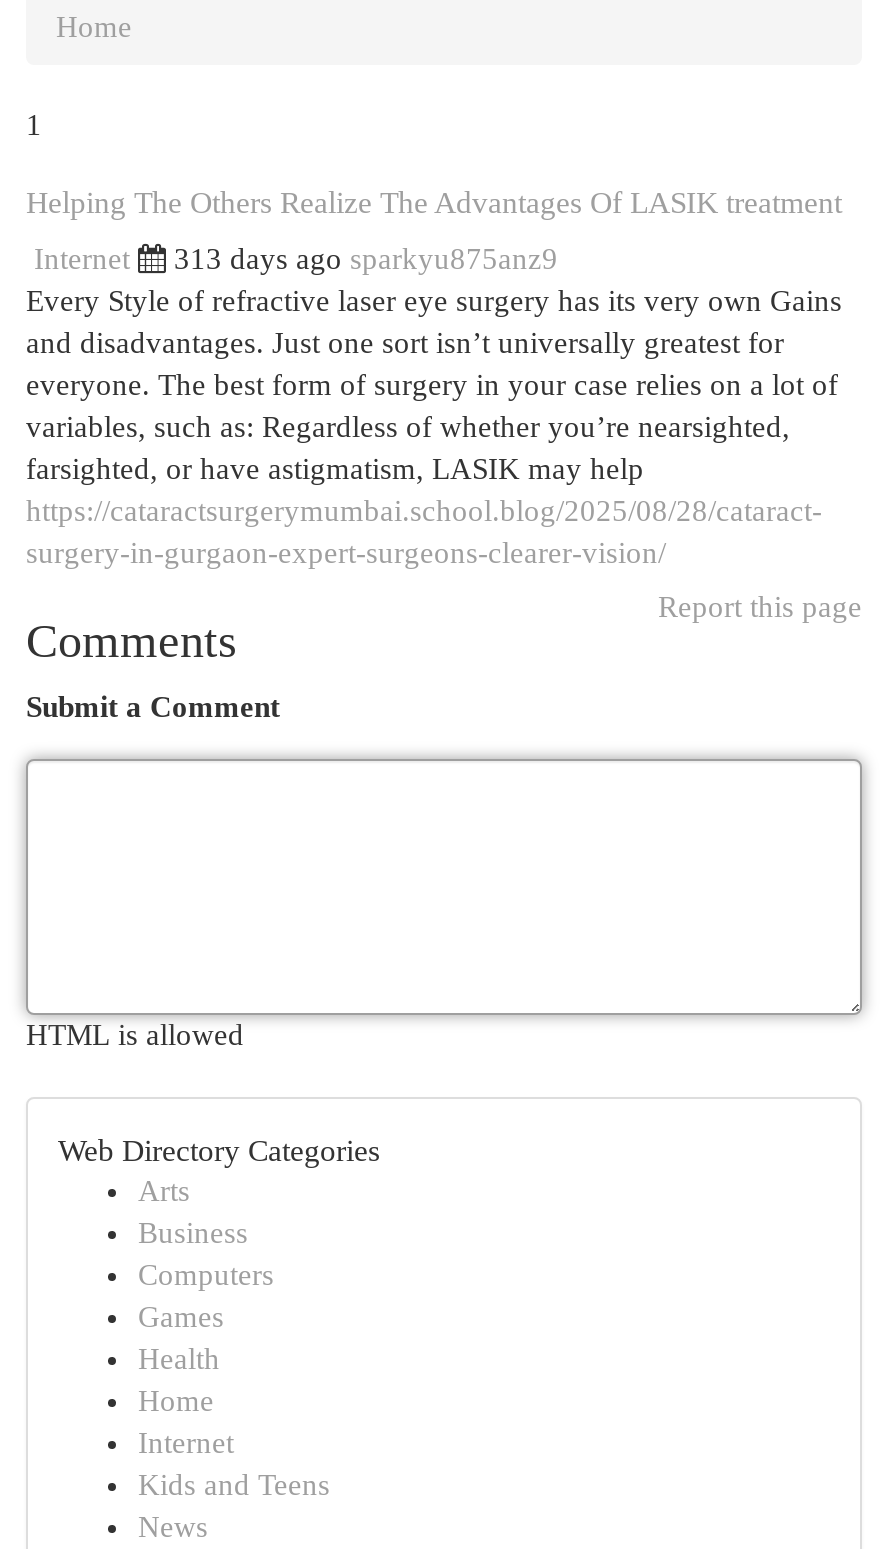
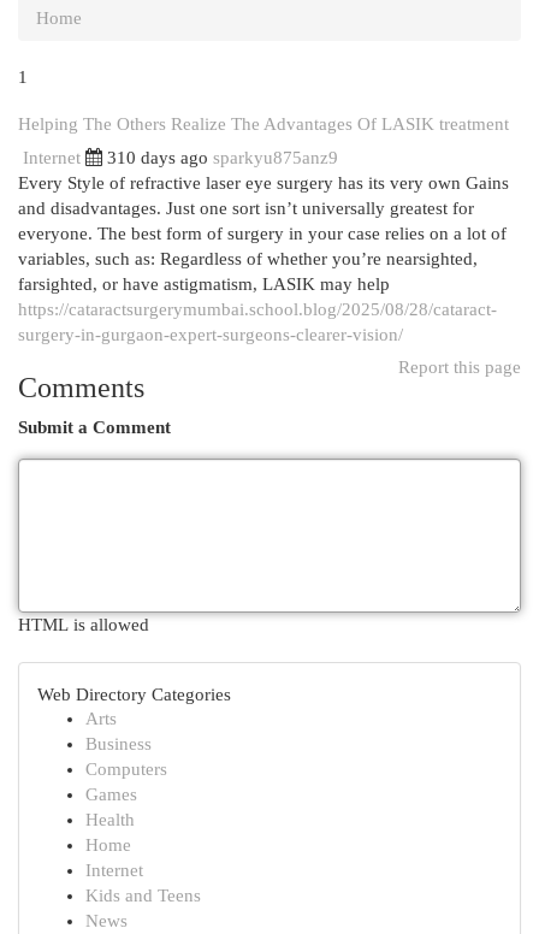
- 313 days ago sparkyu875anz9
+ 310 days ago sparkyu875anz9
